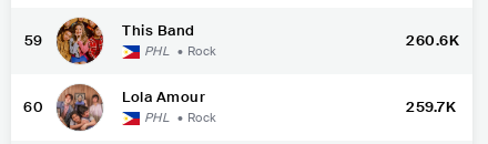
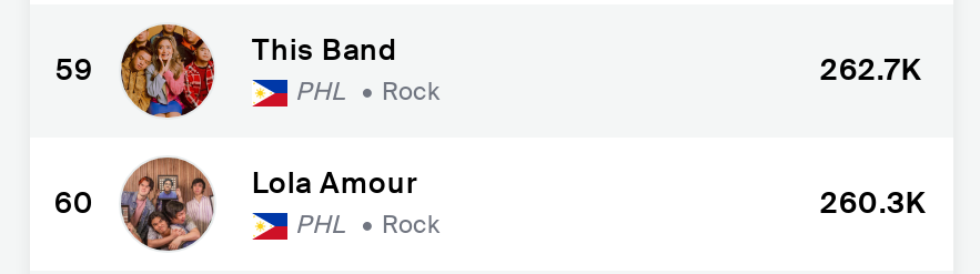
- 260.6K
+ 262.7K

- 259.7K
+ 260.3K
